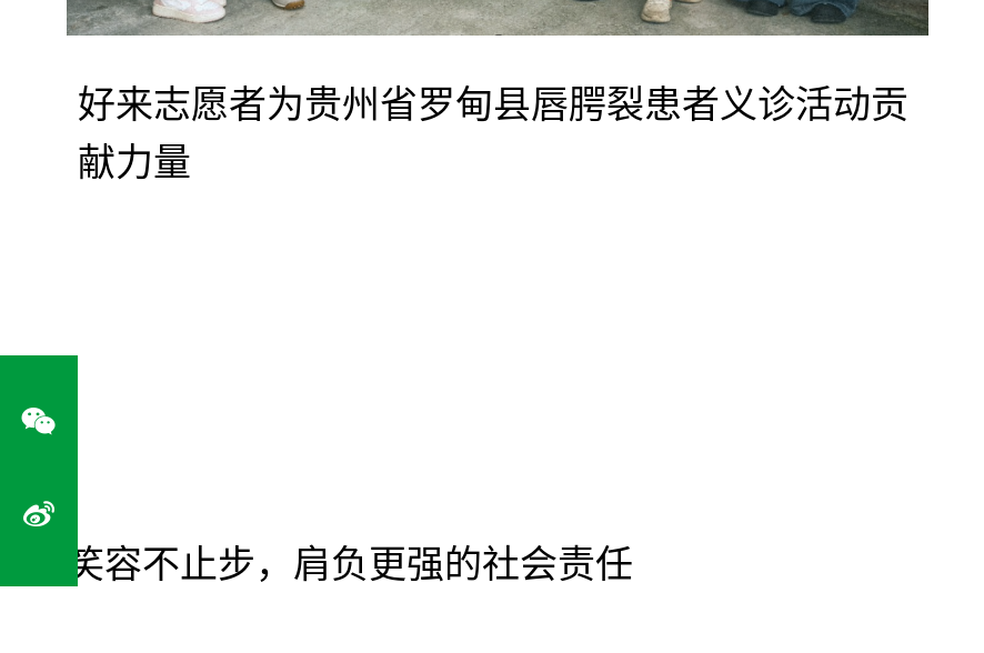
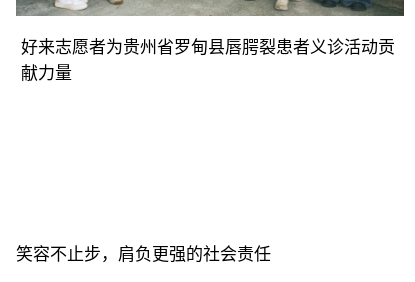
- [image]
